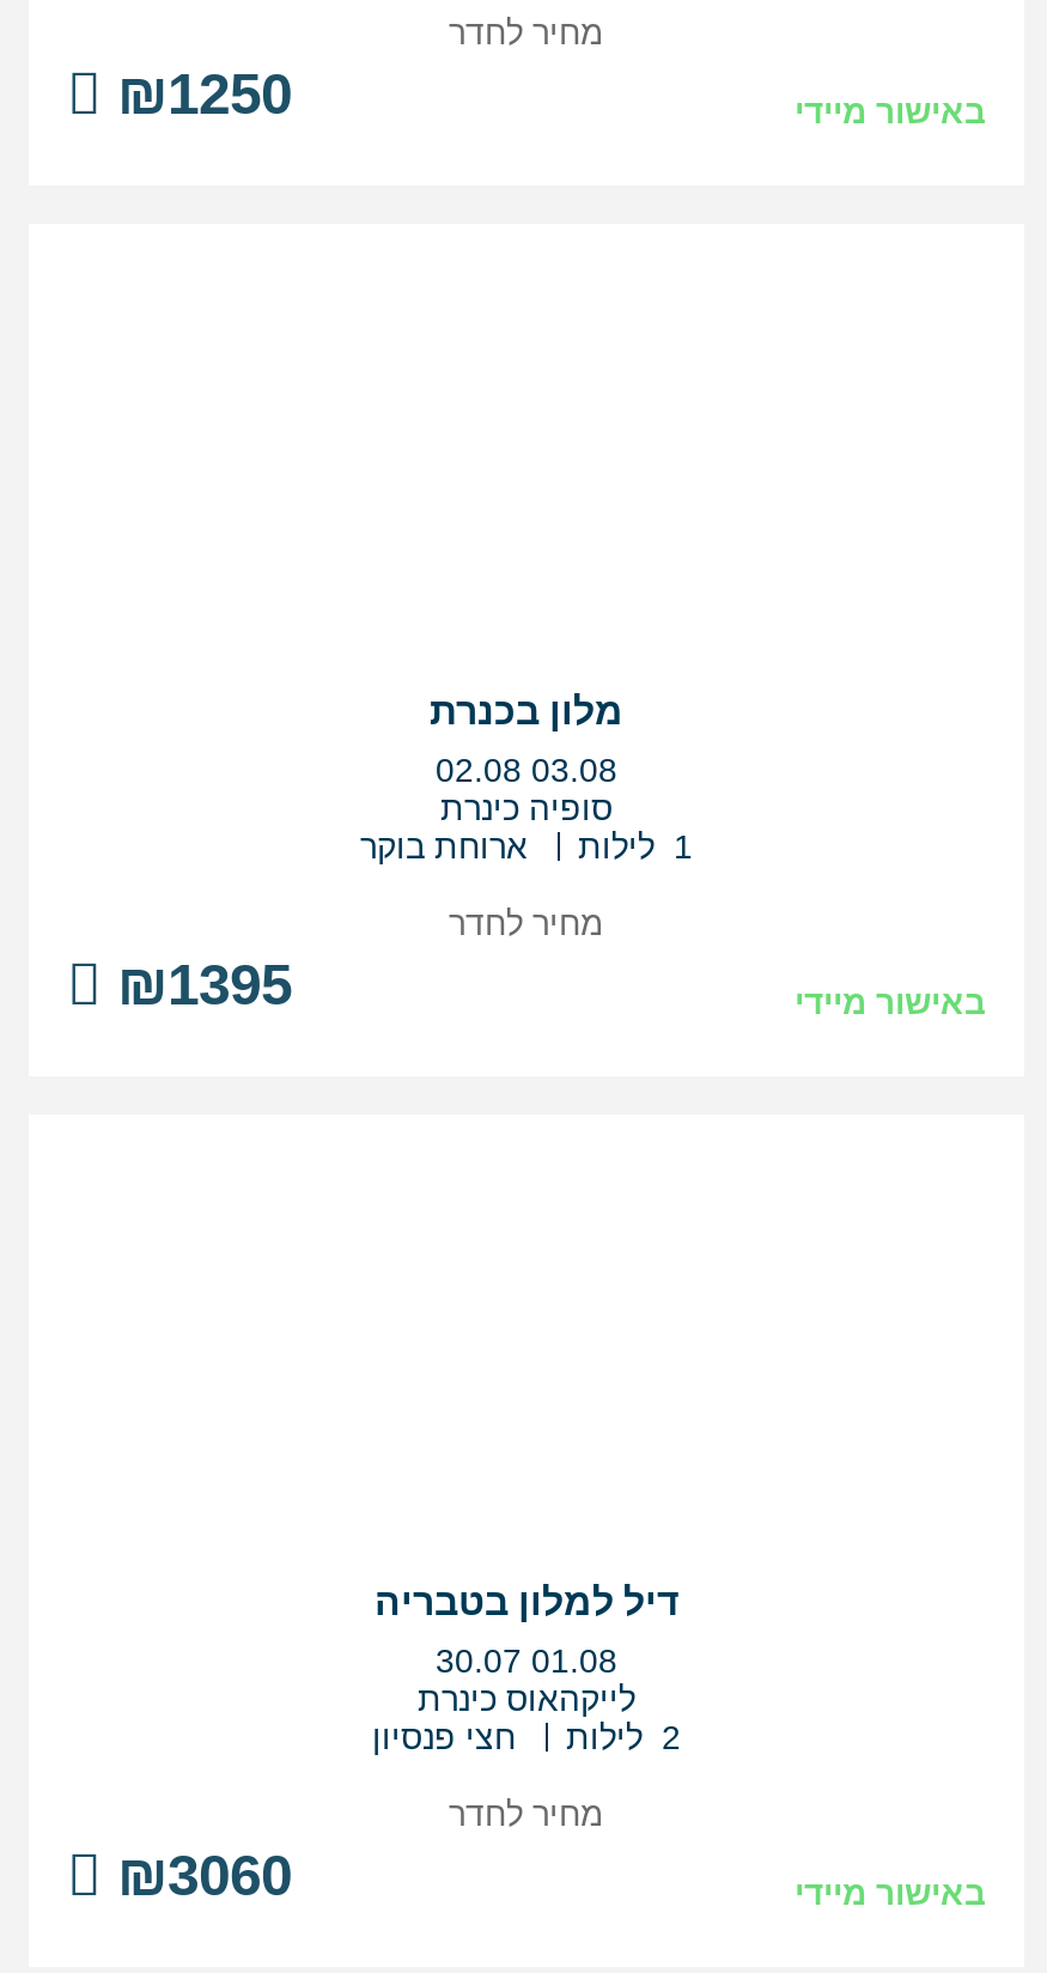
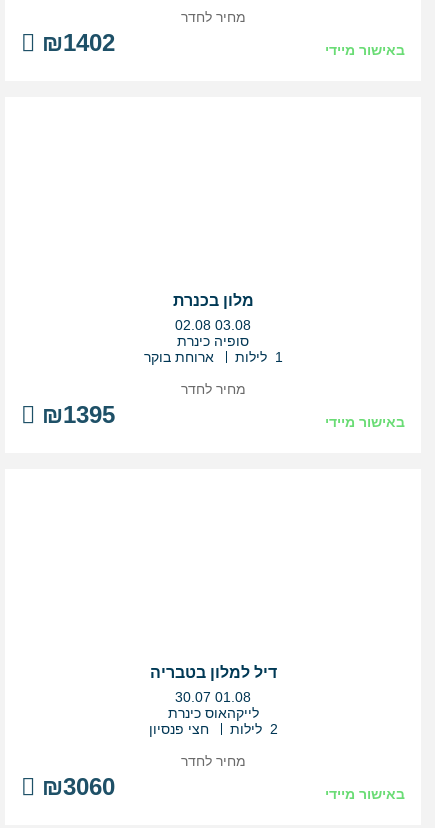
- ₪1250
+ ₪1402
